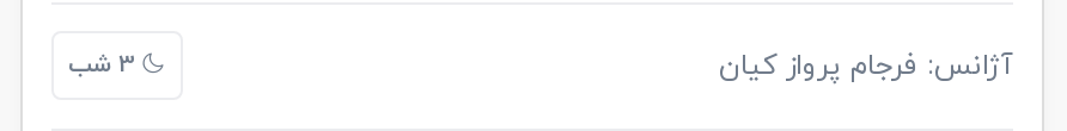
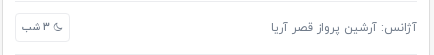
- آژانس: فرجام پرواز کیان
+ آژانس: آرشین پرواز قصر آریا
